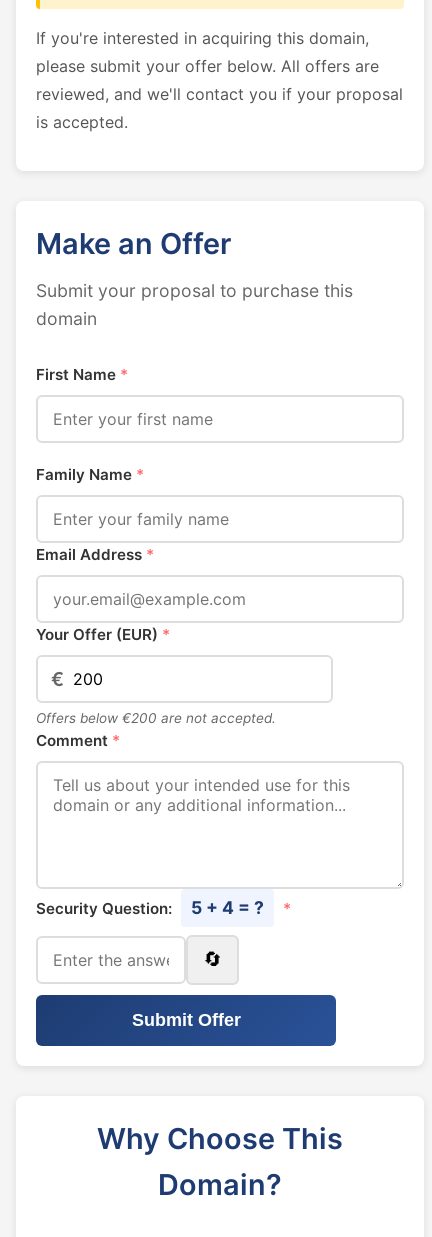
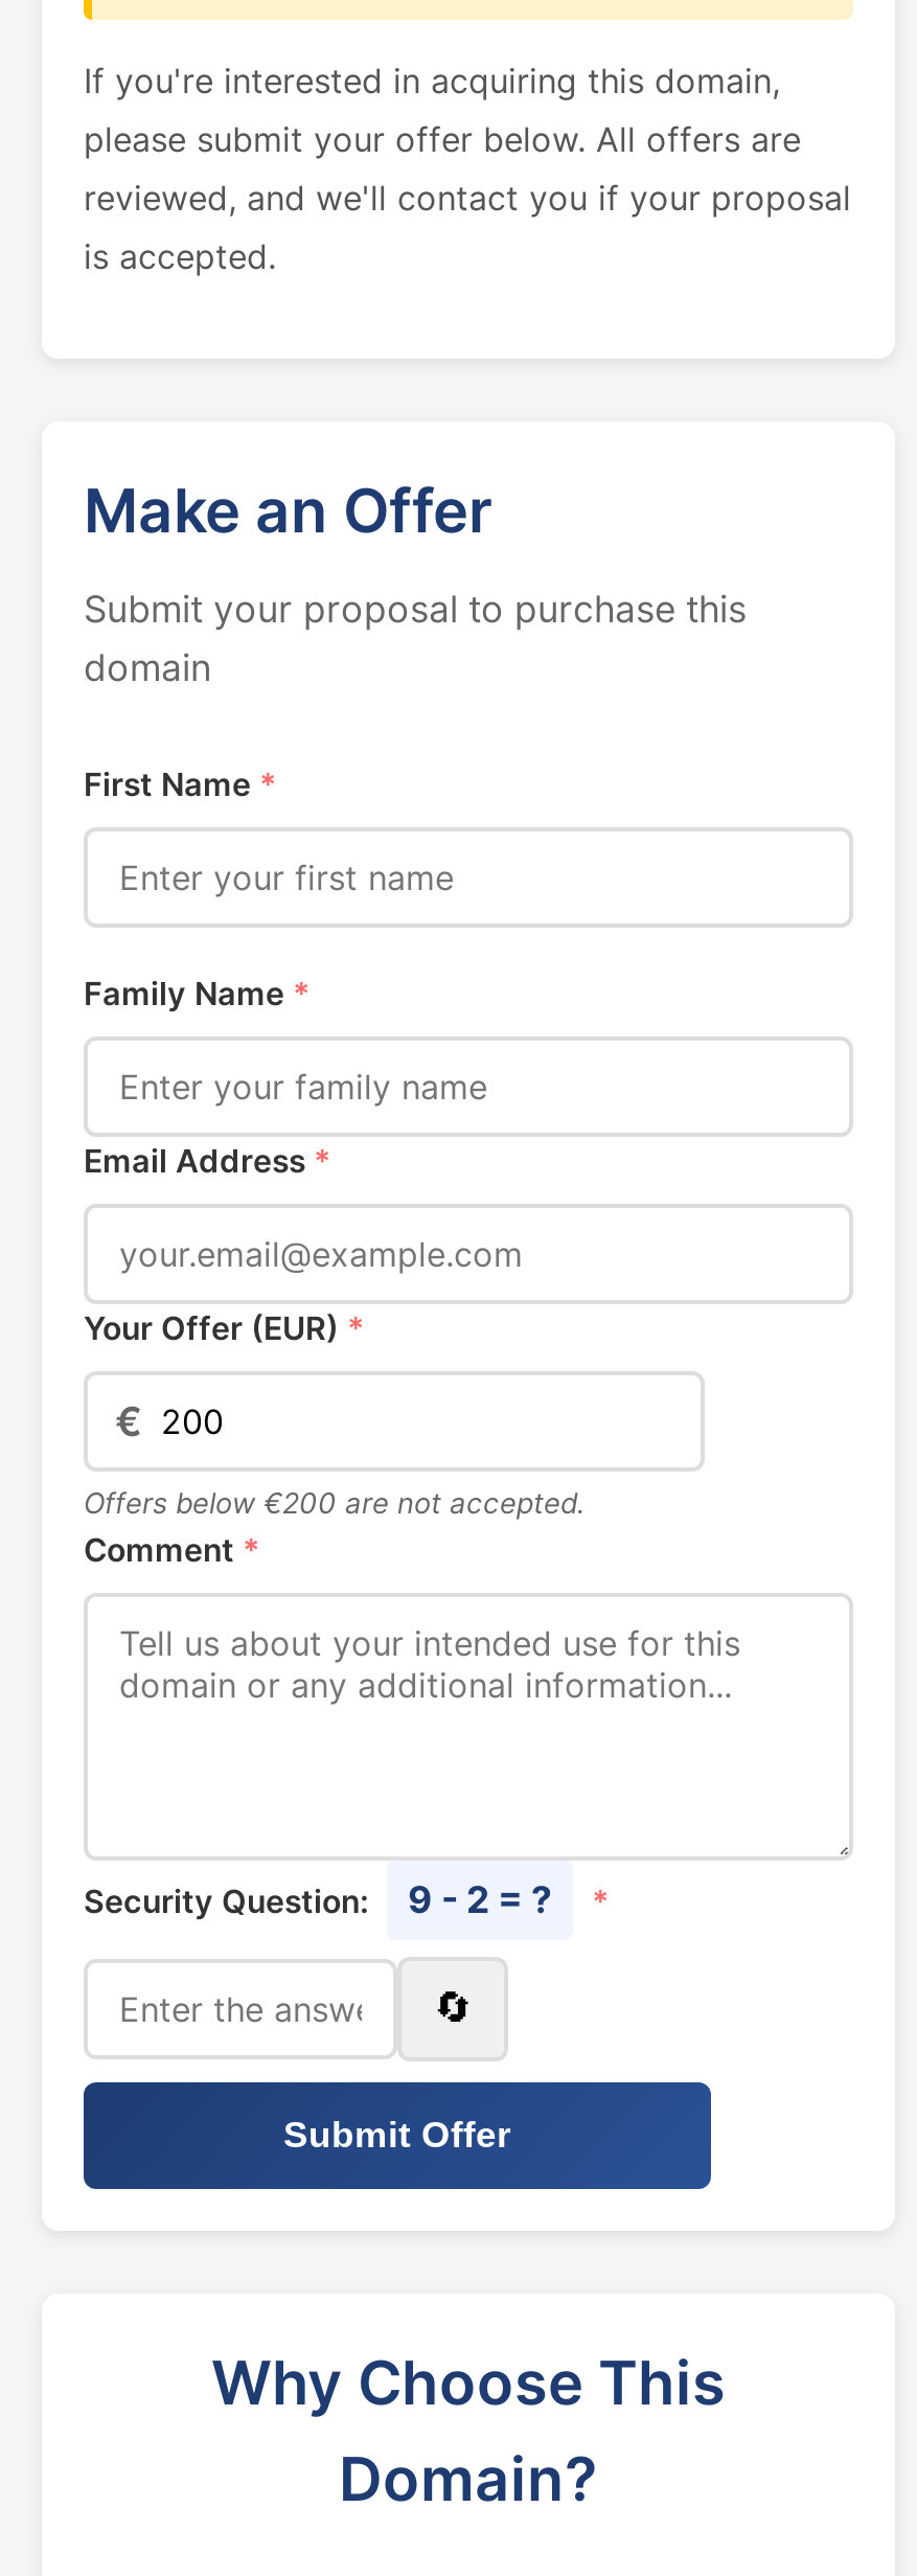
- 5 + 4 = ?
+ 9 - 2 = ?
